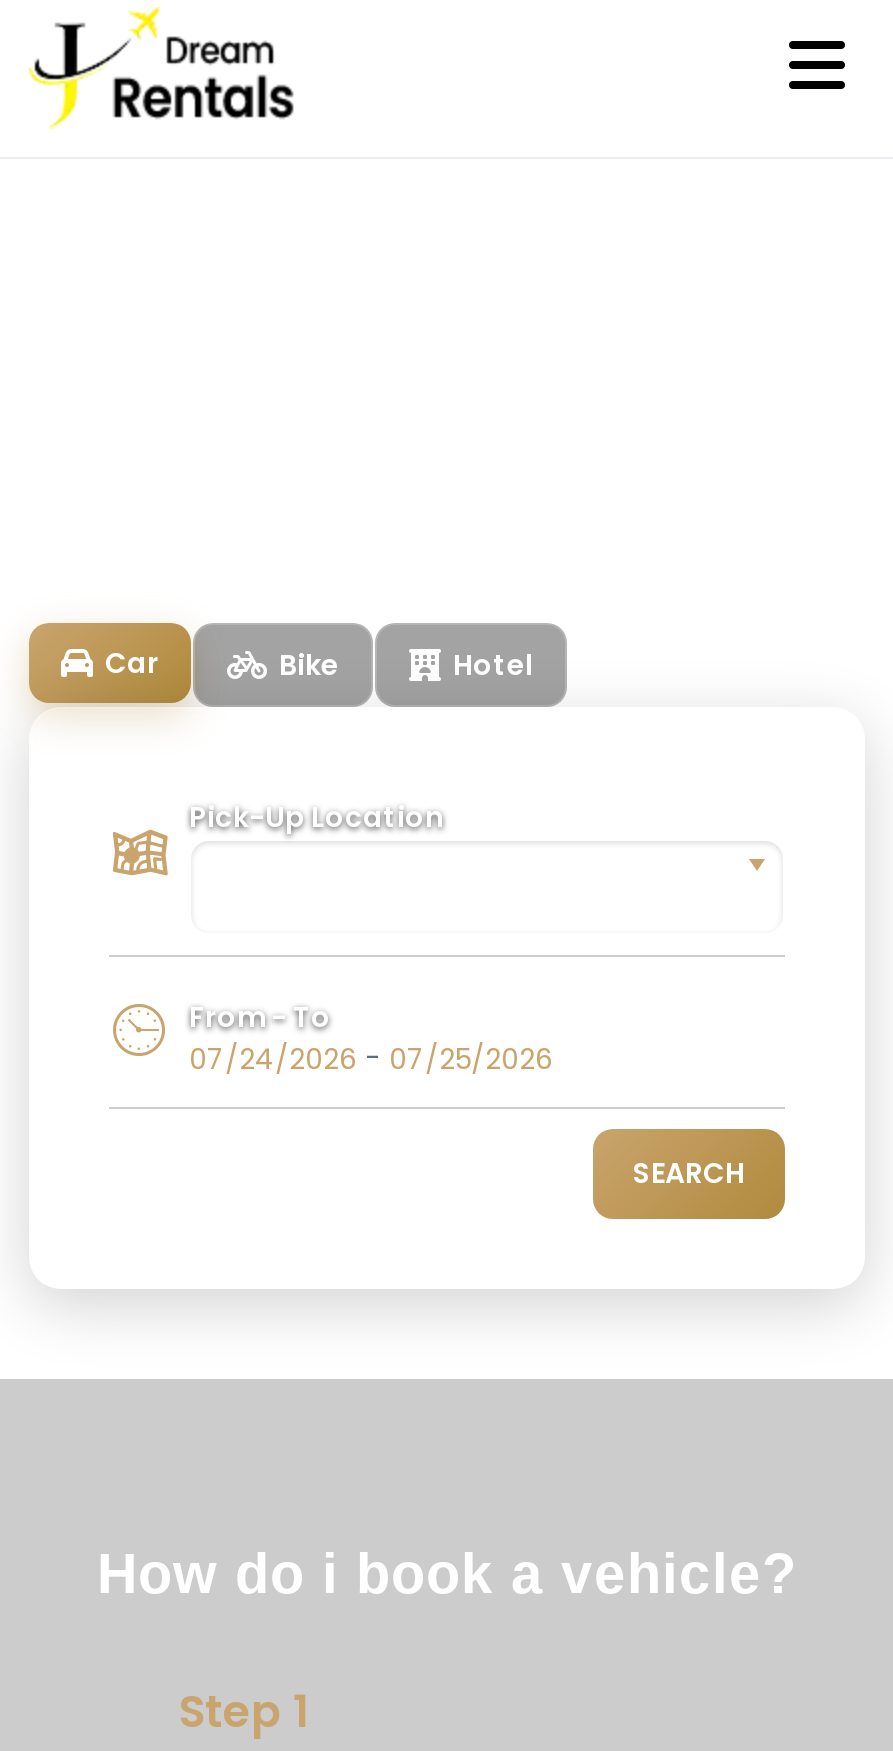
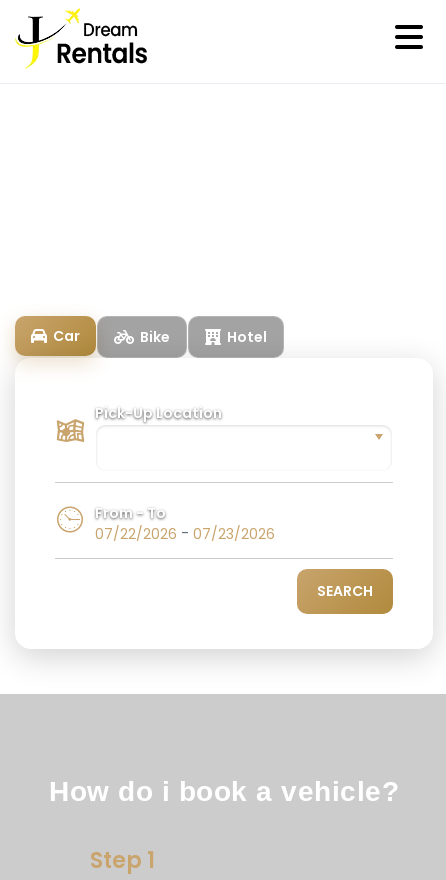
- 07/24/2026 - 07/25/2026
+ 07/22/2026 - 07/23/2026
